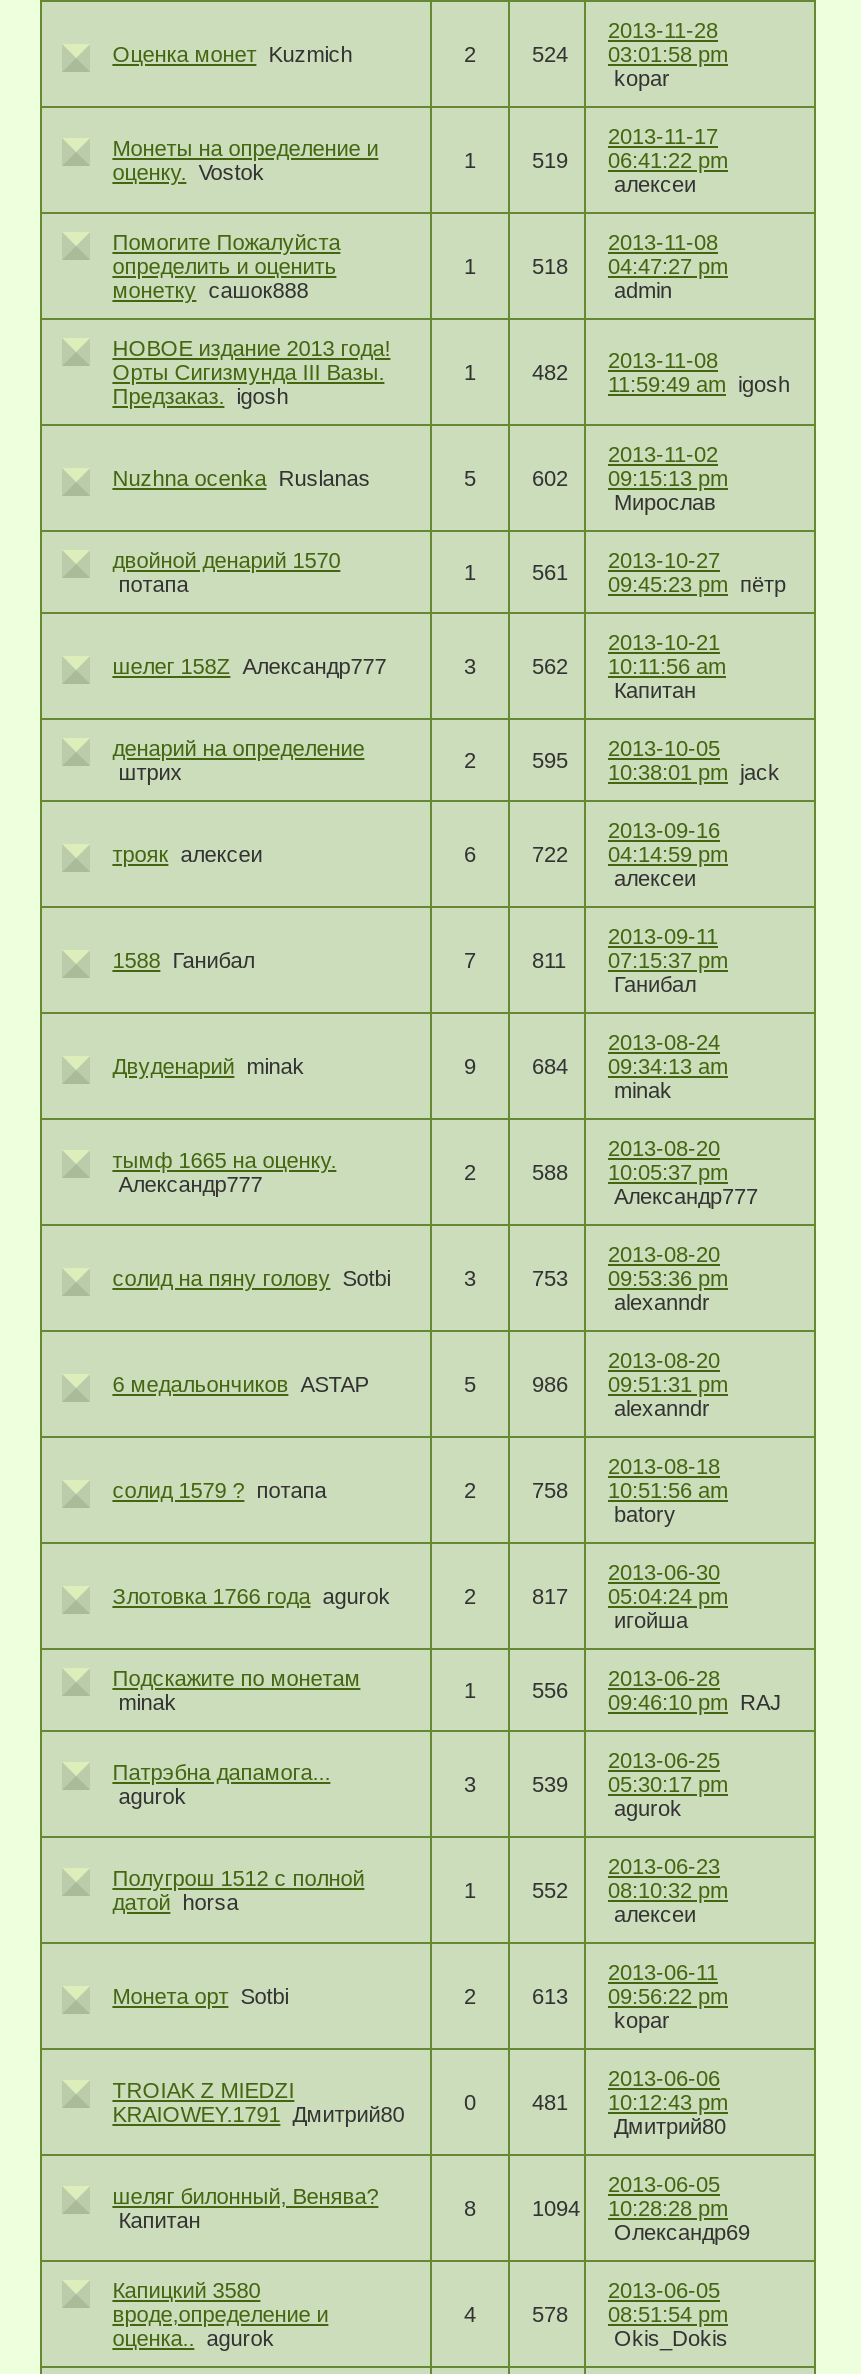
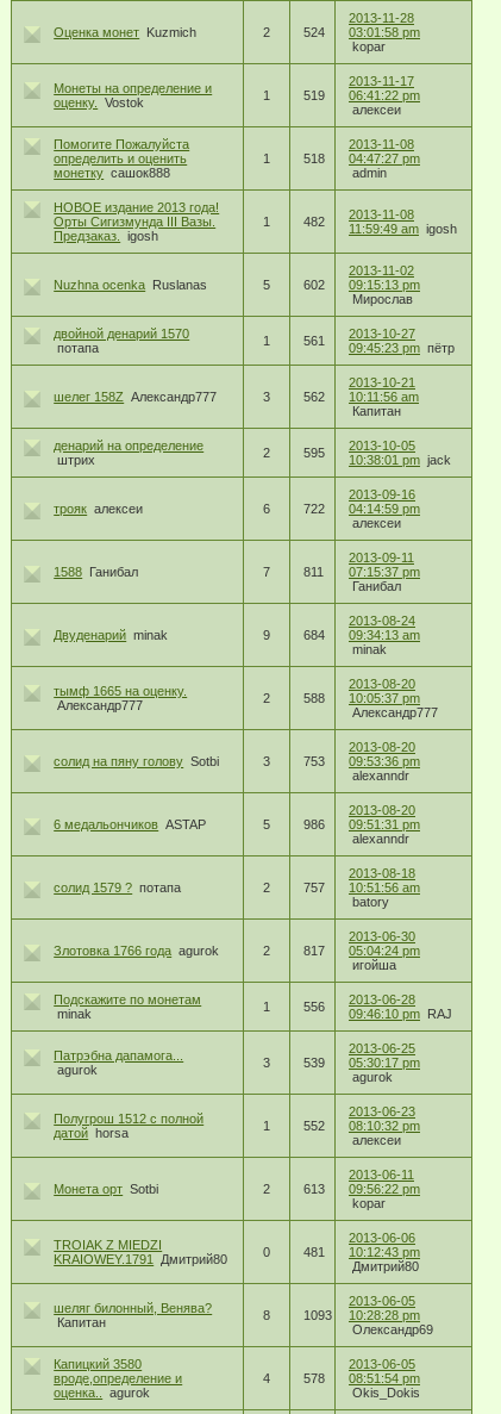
- 758 10:51:56 am
+ 757 10:51:56 am

- 1094 10:28:28 pm
+ 1093 10:28:28 pm
